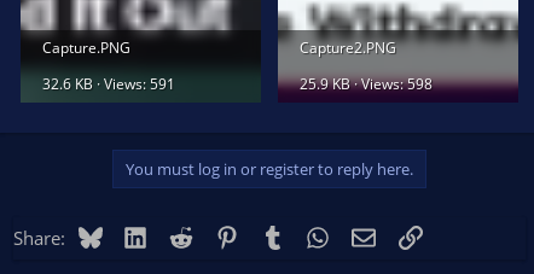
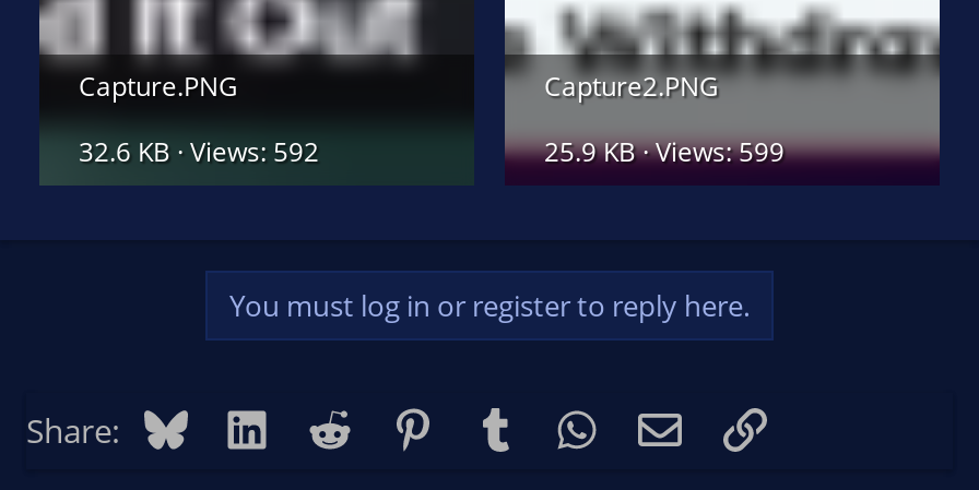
- 32.6 KB · Views: 591
+ 32.6 KB · Views: 592

- 25.9 KB · Views: 598
+ 25.9 KB · Views: 599
